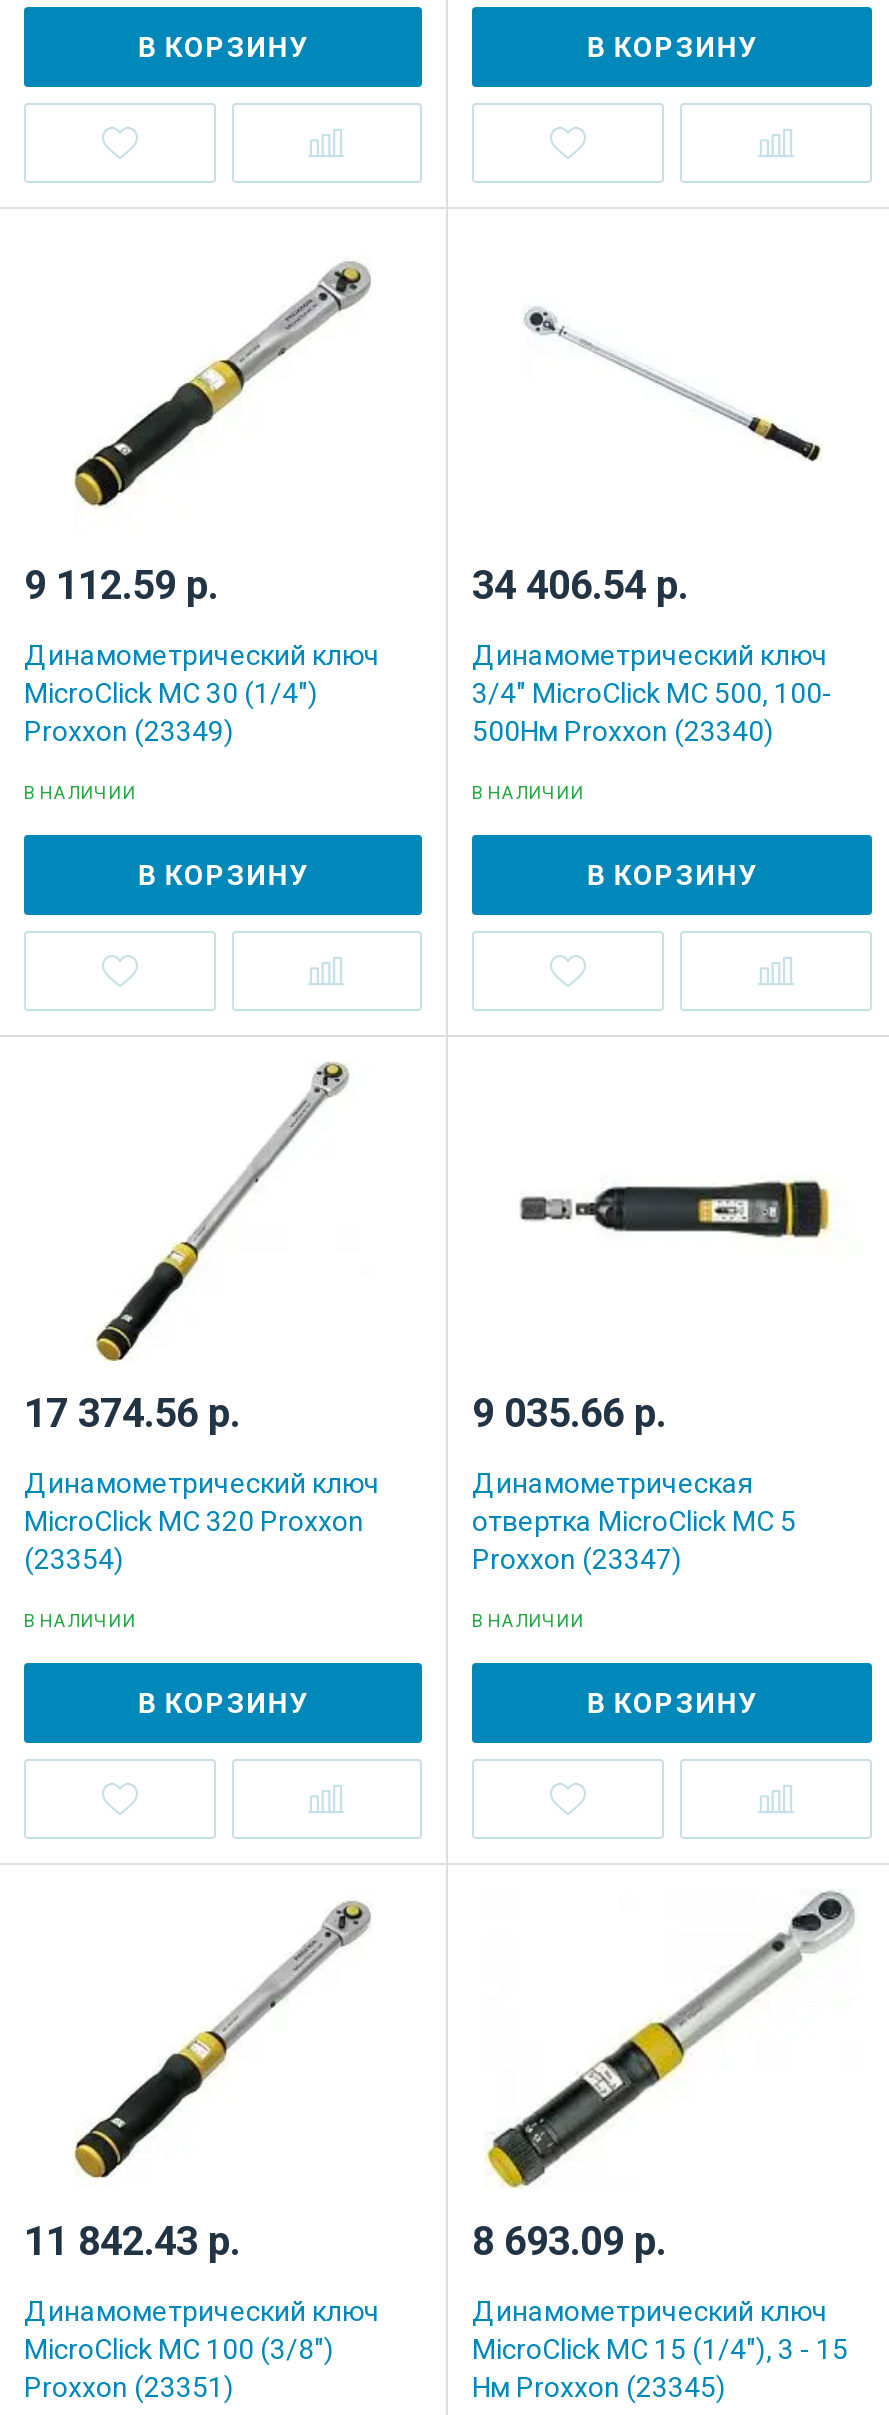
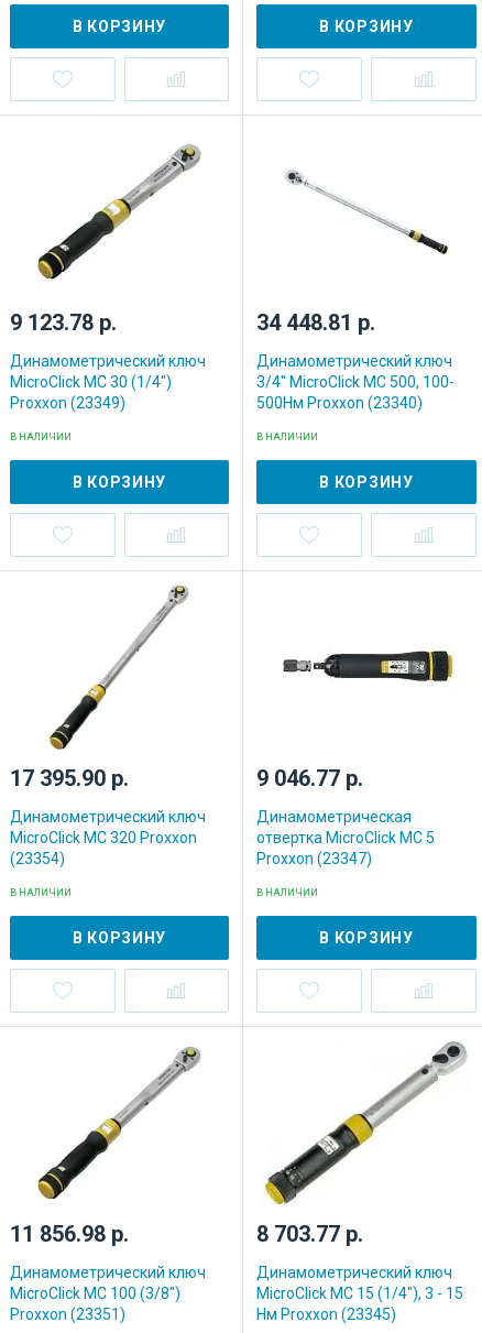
- 9 112.59 р.
+ 9 123.78 р.

- 34 406.54 р.
+ 34 448.81 р.

- 17 374.56 р.
+ 17 395.90 р.

- 9 035.66 р.
+ 9 046.77 р.

- 11 842.43 р.
+ 11 856.98 р.

- 8 693.09 р.
+ 8 703.77 р.
